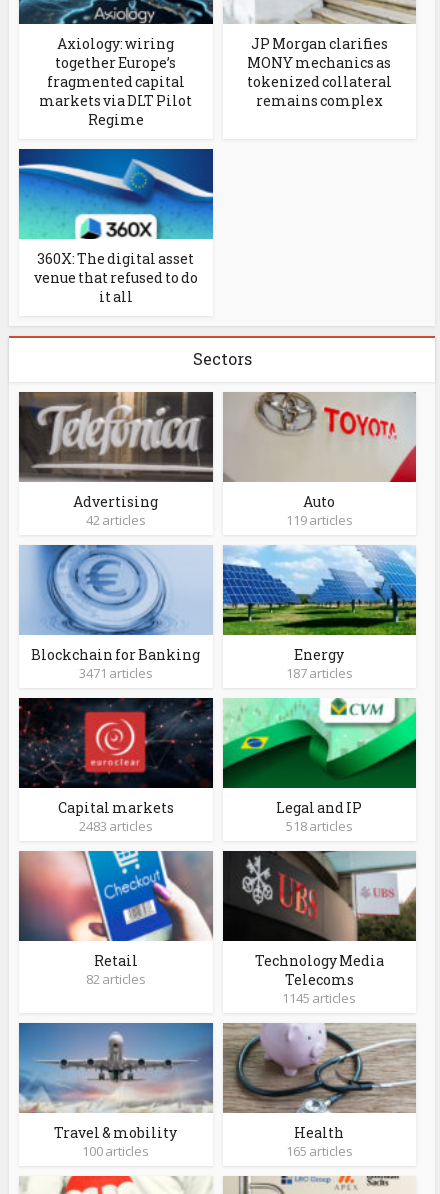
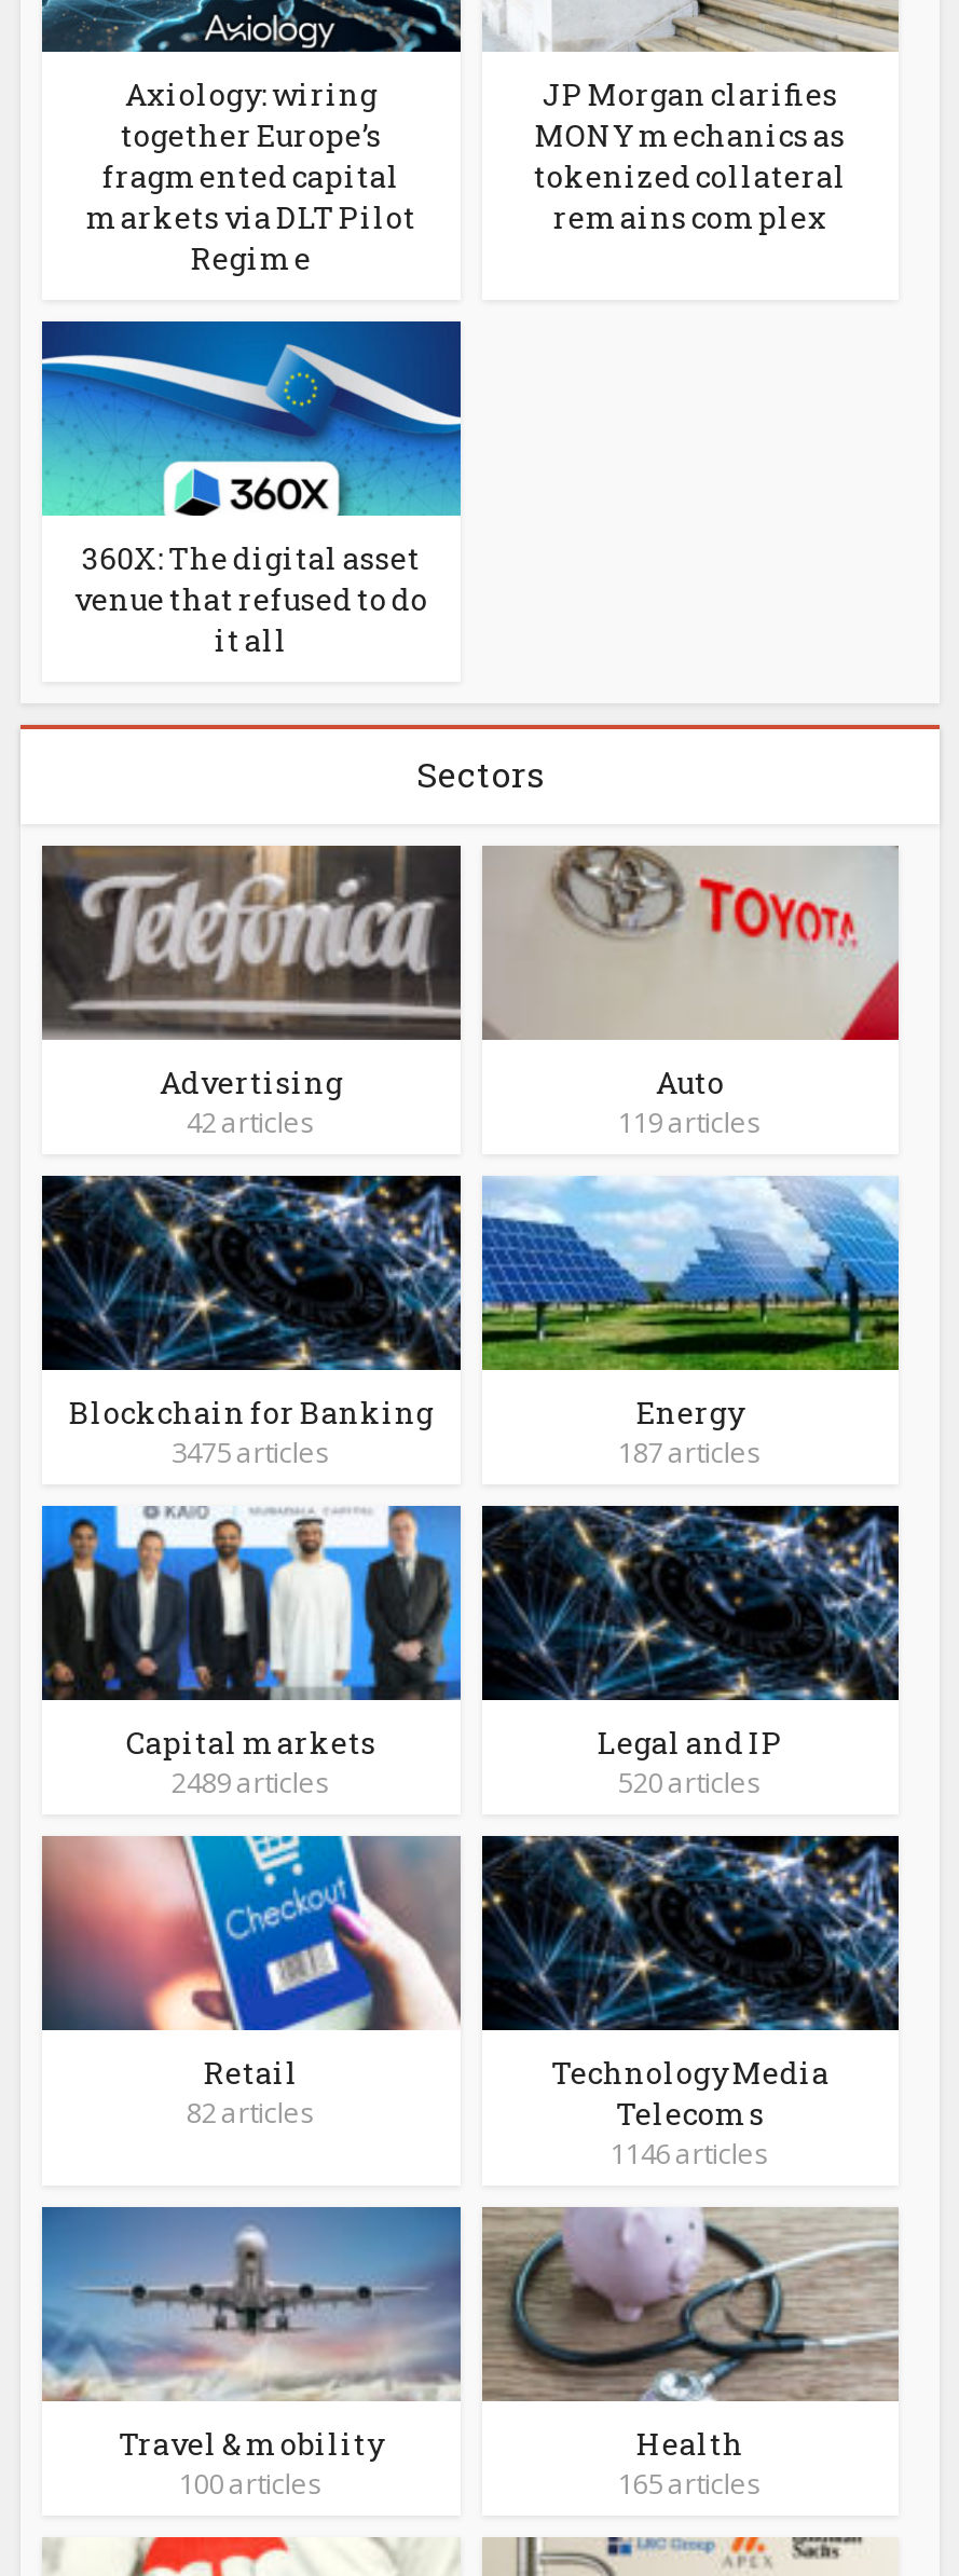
- [image]
- 3471 articles
+ [image]
+ 3475 articles

- [image]
- 2483 articles
+ [image]
+ 2489 articles

- [image]
- 518 articles
+ [image]
+ 520 articles

- [image]
+ [image]

- 1145 articles
+ 1146 articles
